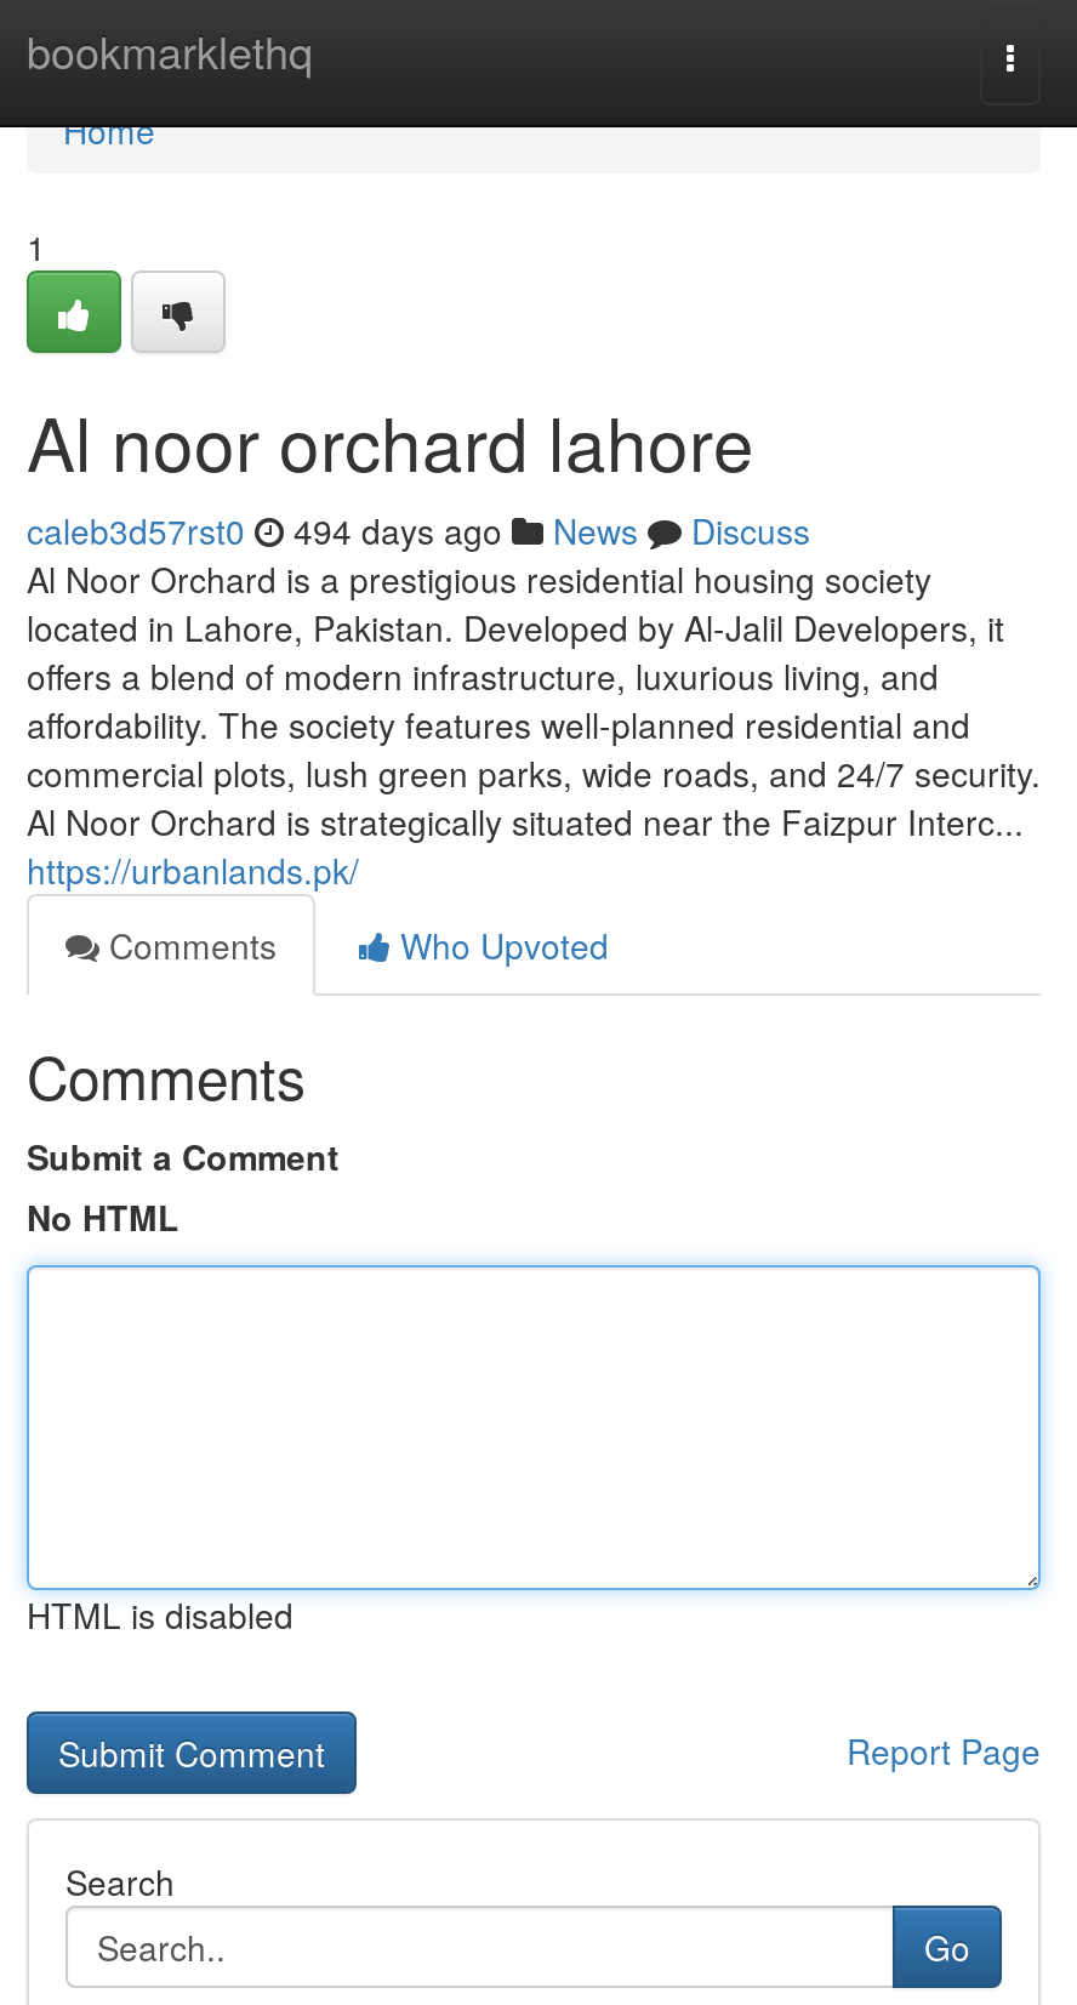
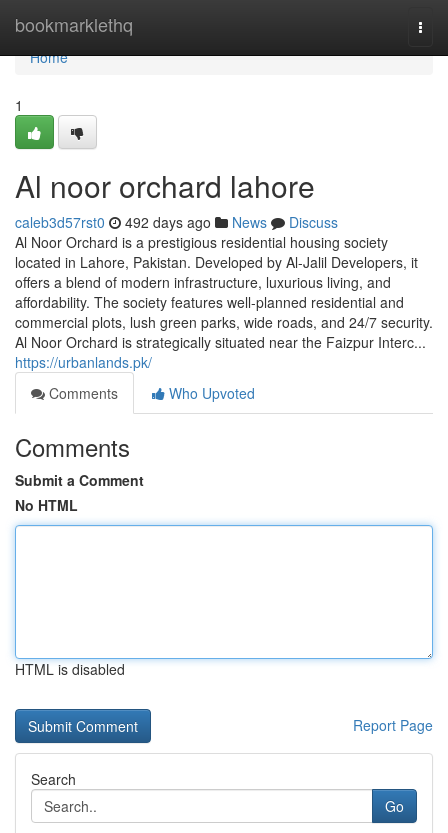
- caleb3d57rst0 494 days ago News Discuss
+ caleb3d57rst0 492 days ago News Discuss
